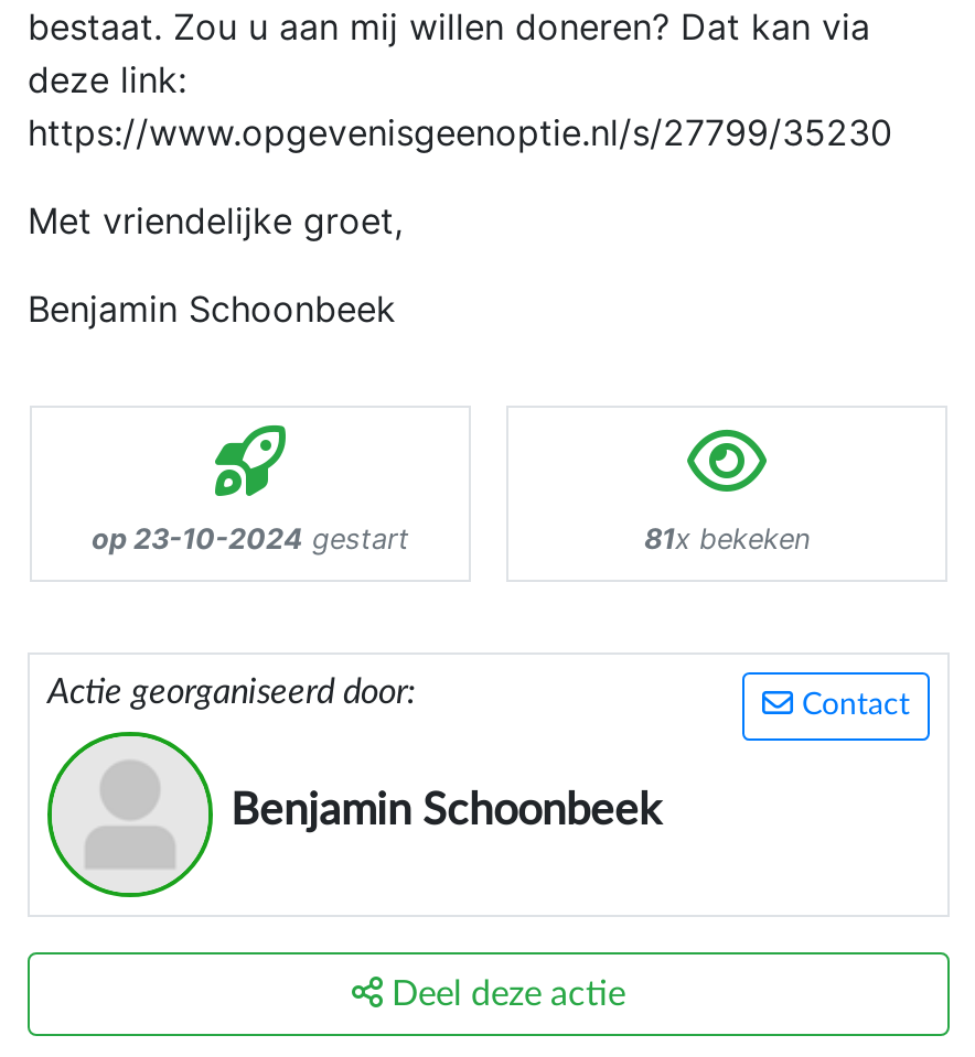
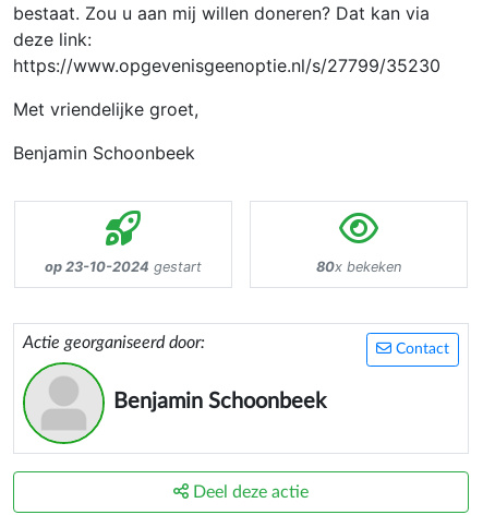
- 81x bekeken
+ 80x bekeken
